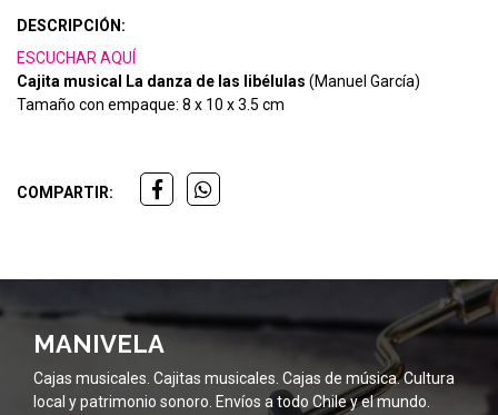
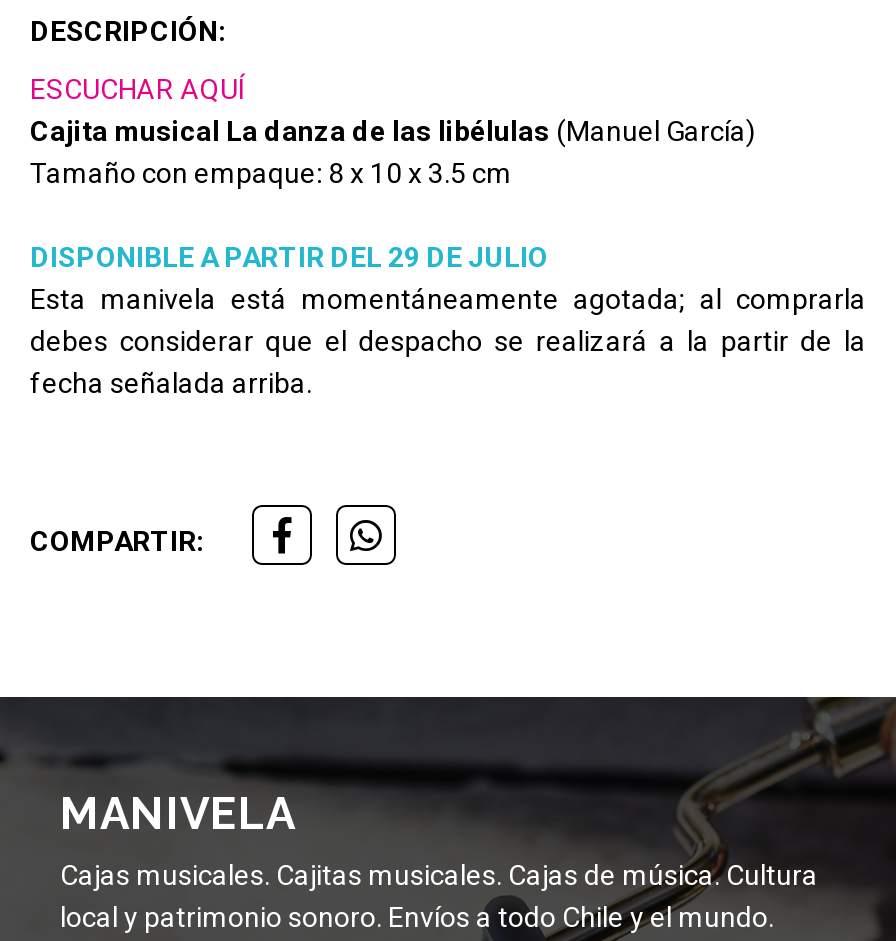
+ DISPONIBLE A PARTIR DEL 29 DE JULIO
+ Esta manivela está momentáneamente agotada; al comprarla
+ debes considerar que el despacho se realizará a la partir de la
+ fecha señalada arriba.
